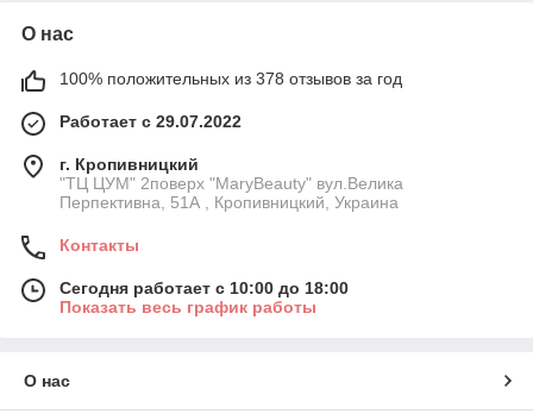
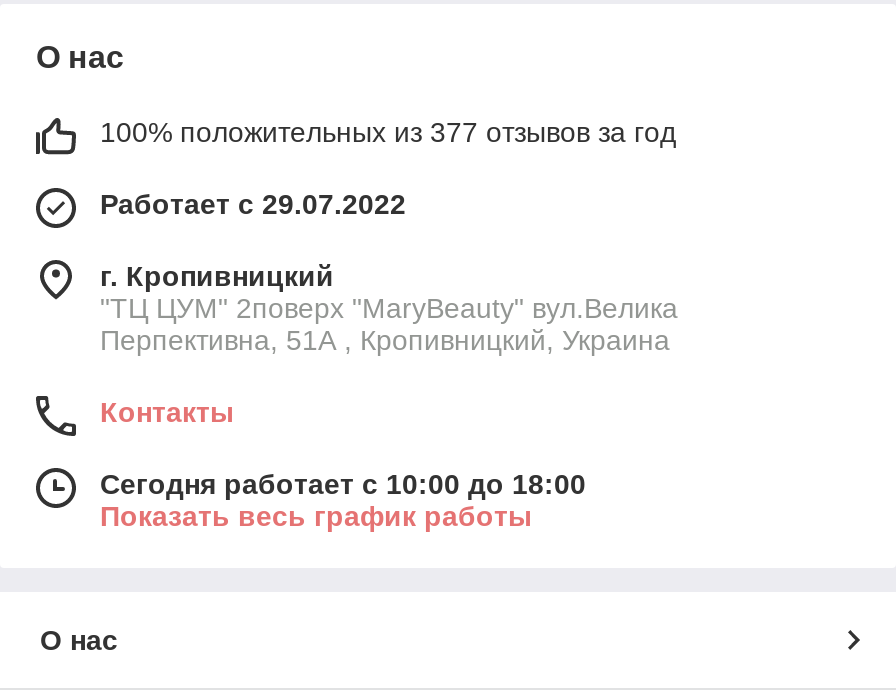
- 100% положительных из 378 отзывов за год
+ 100% положительных из 377 отзывов за год
